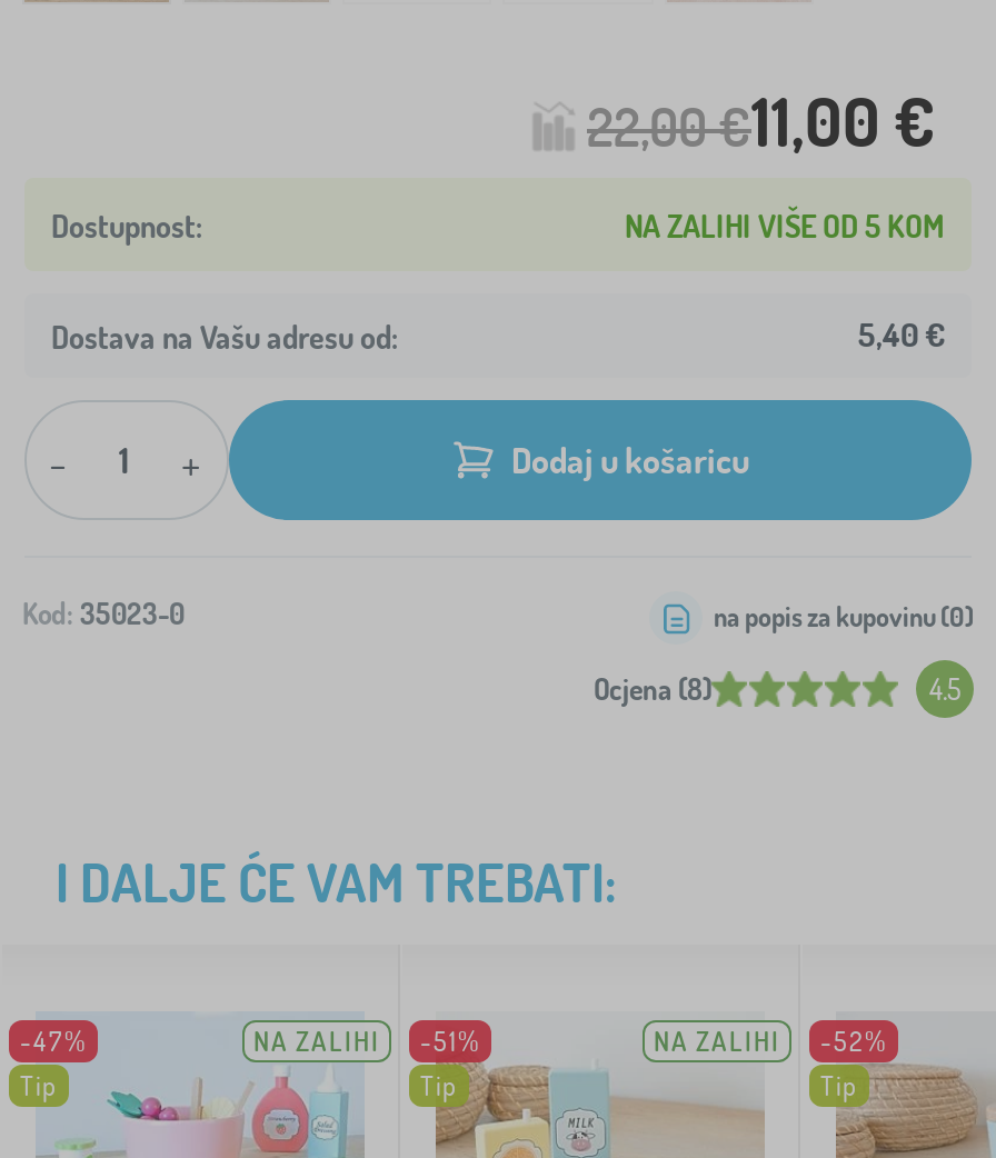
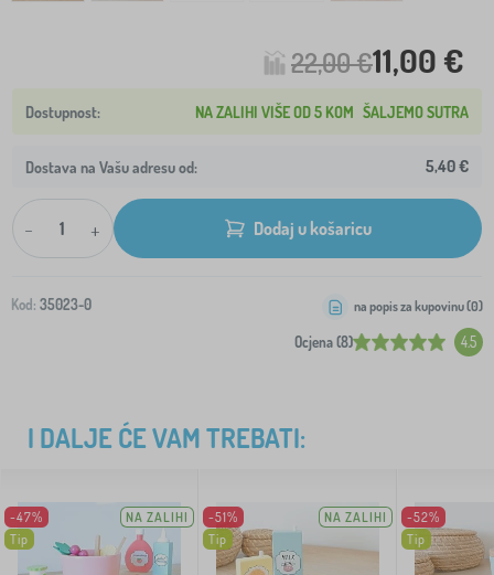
- NA ZALIHI VIŠE OD 5 KOM
+ NA ZALIHI VIŠE OD 5 KOM ŠALJEMO SUTRA
